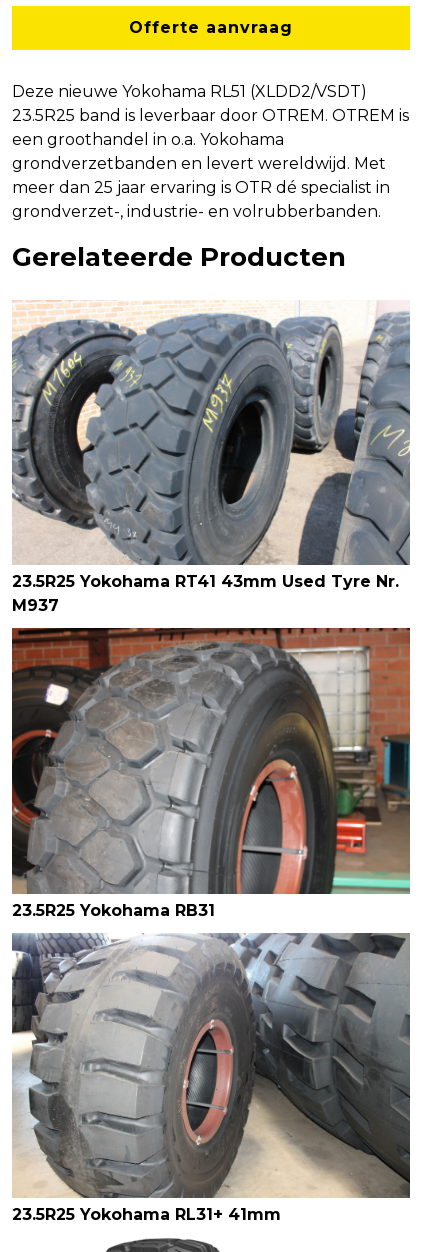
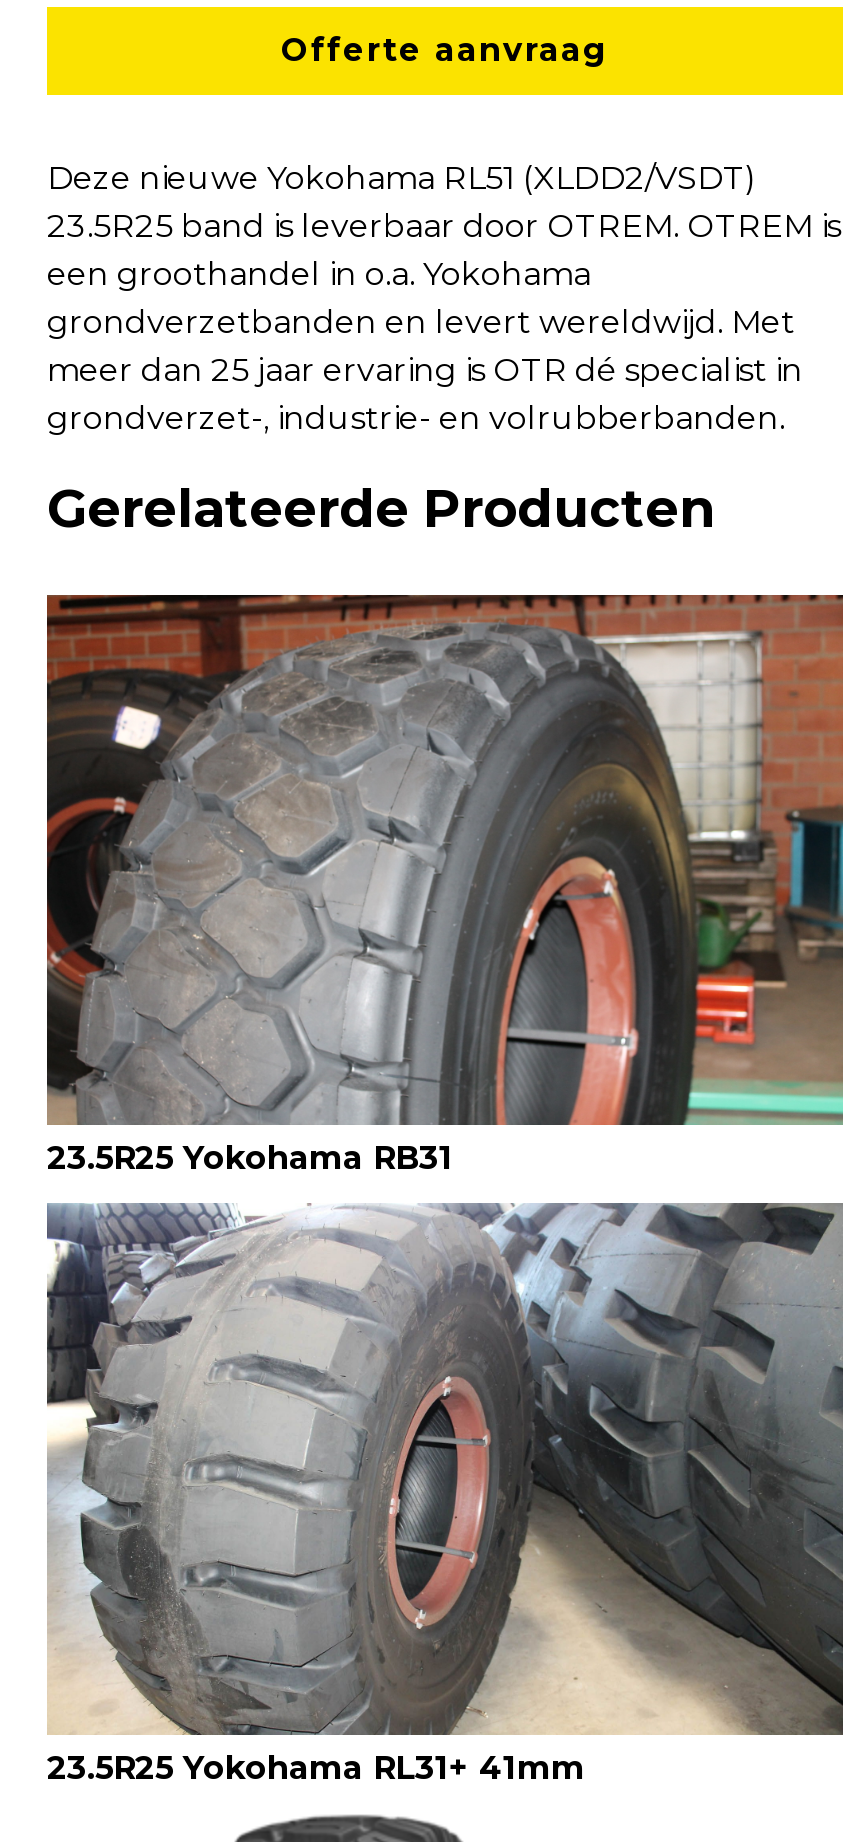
- [image]
- 23.5R25 Yokohama RT41 43mm Used Tyre Nr.
- M937
